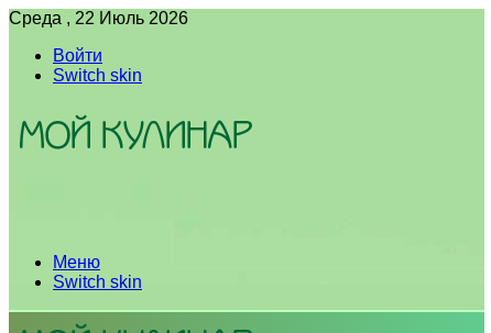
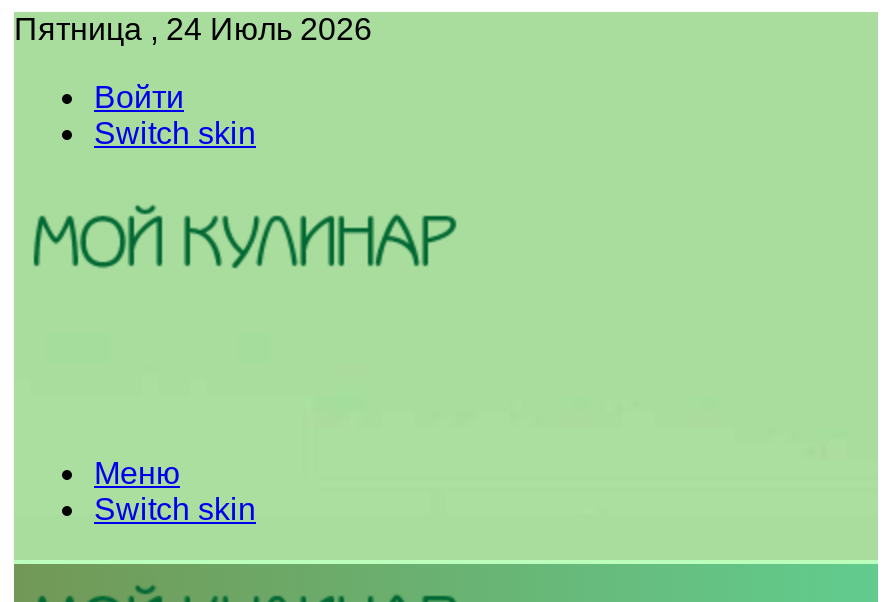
- Среда , 22 Июль 2026
+ Пятница , 24 Июль 2026
